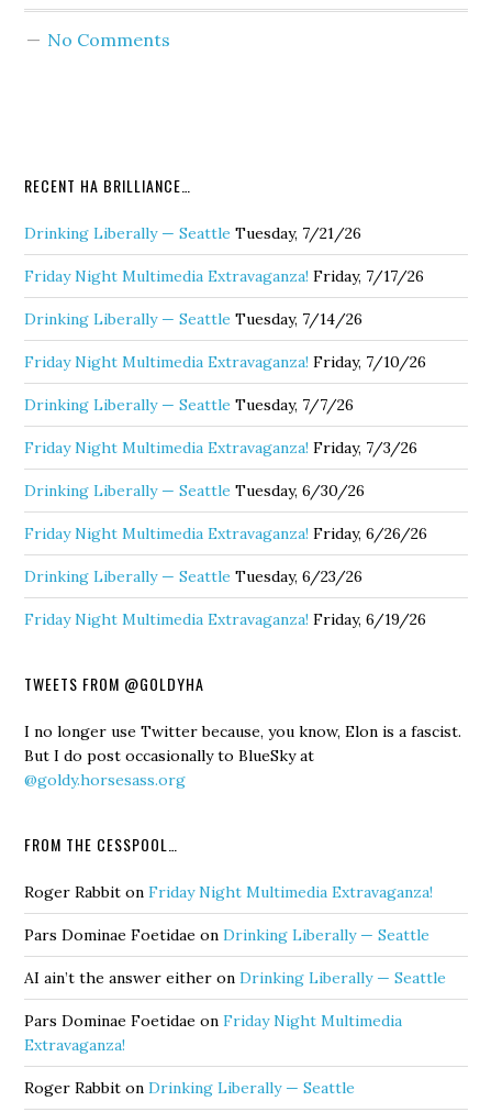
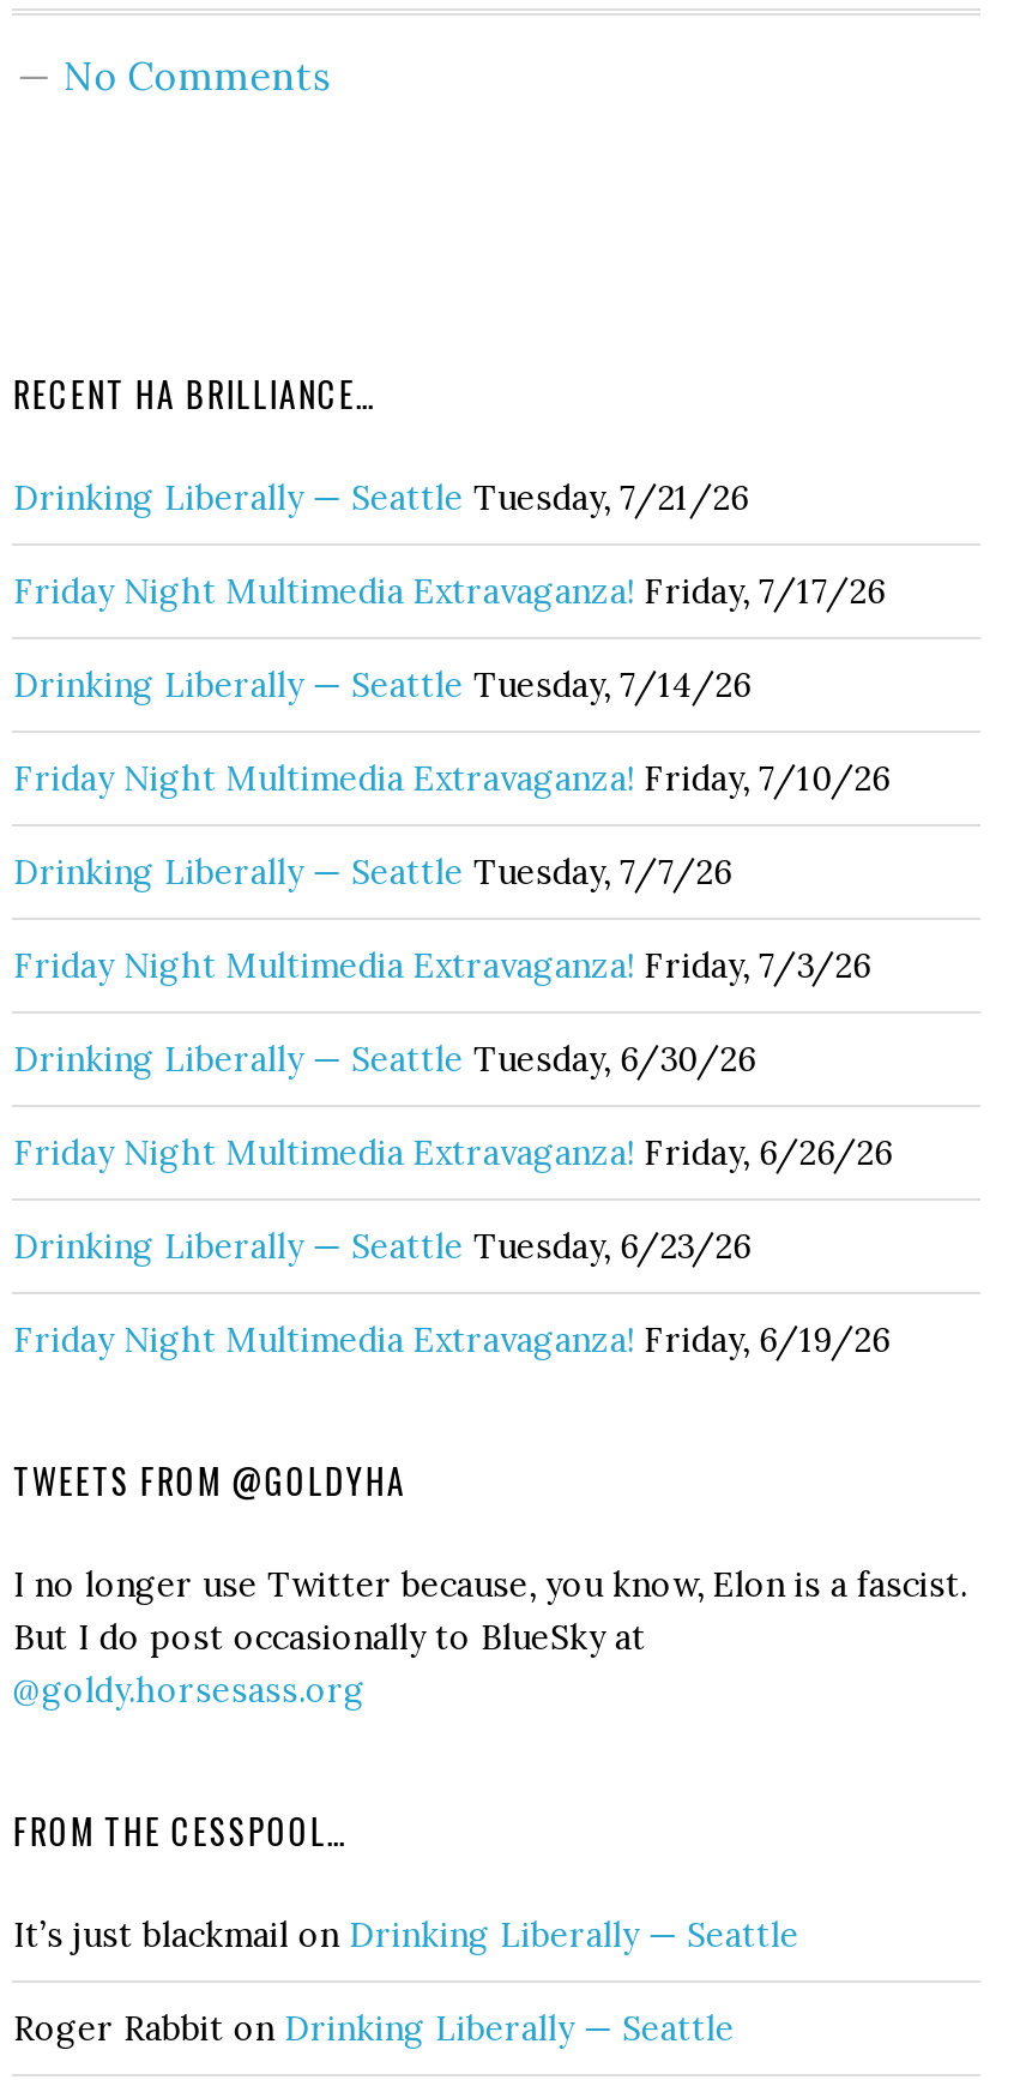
- Roger Rabbit on Friday Night Multimedia Extravaganza!
- Pars Dominae Foetidae on Drinking Liberally — Seattle
- AI ain’t the answer either on Drinking Liberally — Seattle
- Pars Dominae Foetidae on Friday Night Multimedia
- Extravaganza!
+ It’s just blackmail on Drinking Liberally — Seattle
